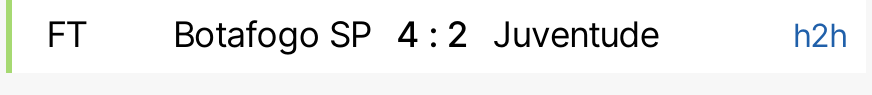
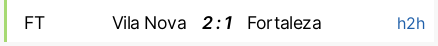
- Botafogo SP 4 : 2 Juventude
+ Vila Nova
+ 2 : 1
+ Fortaleza
